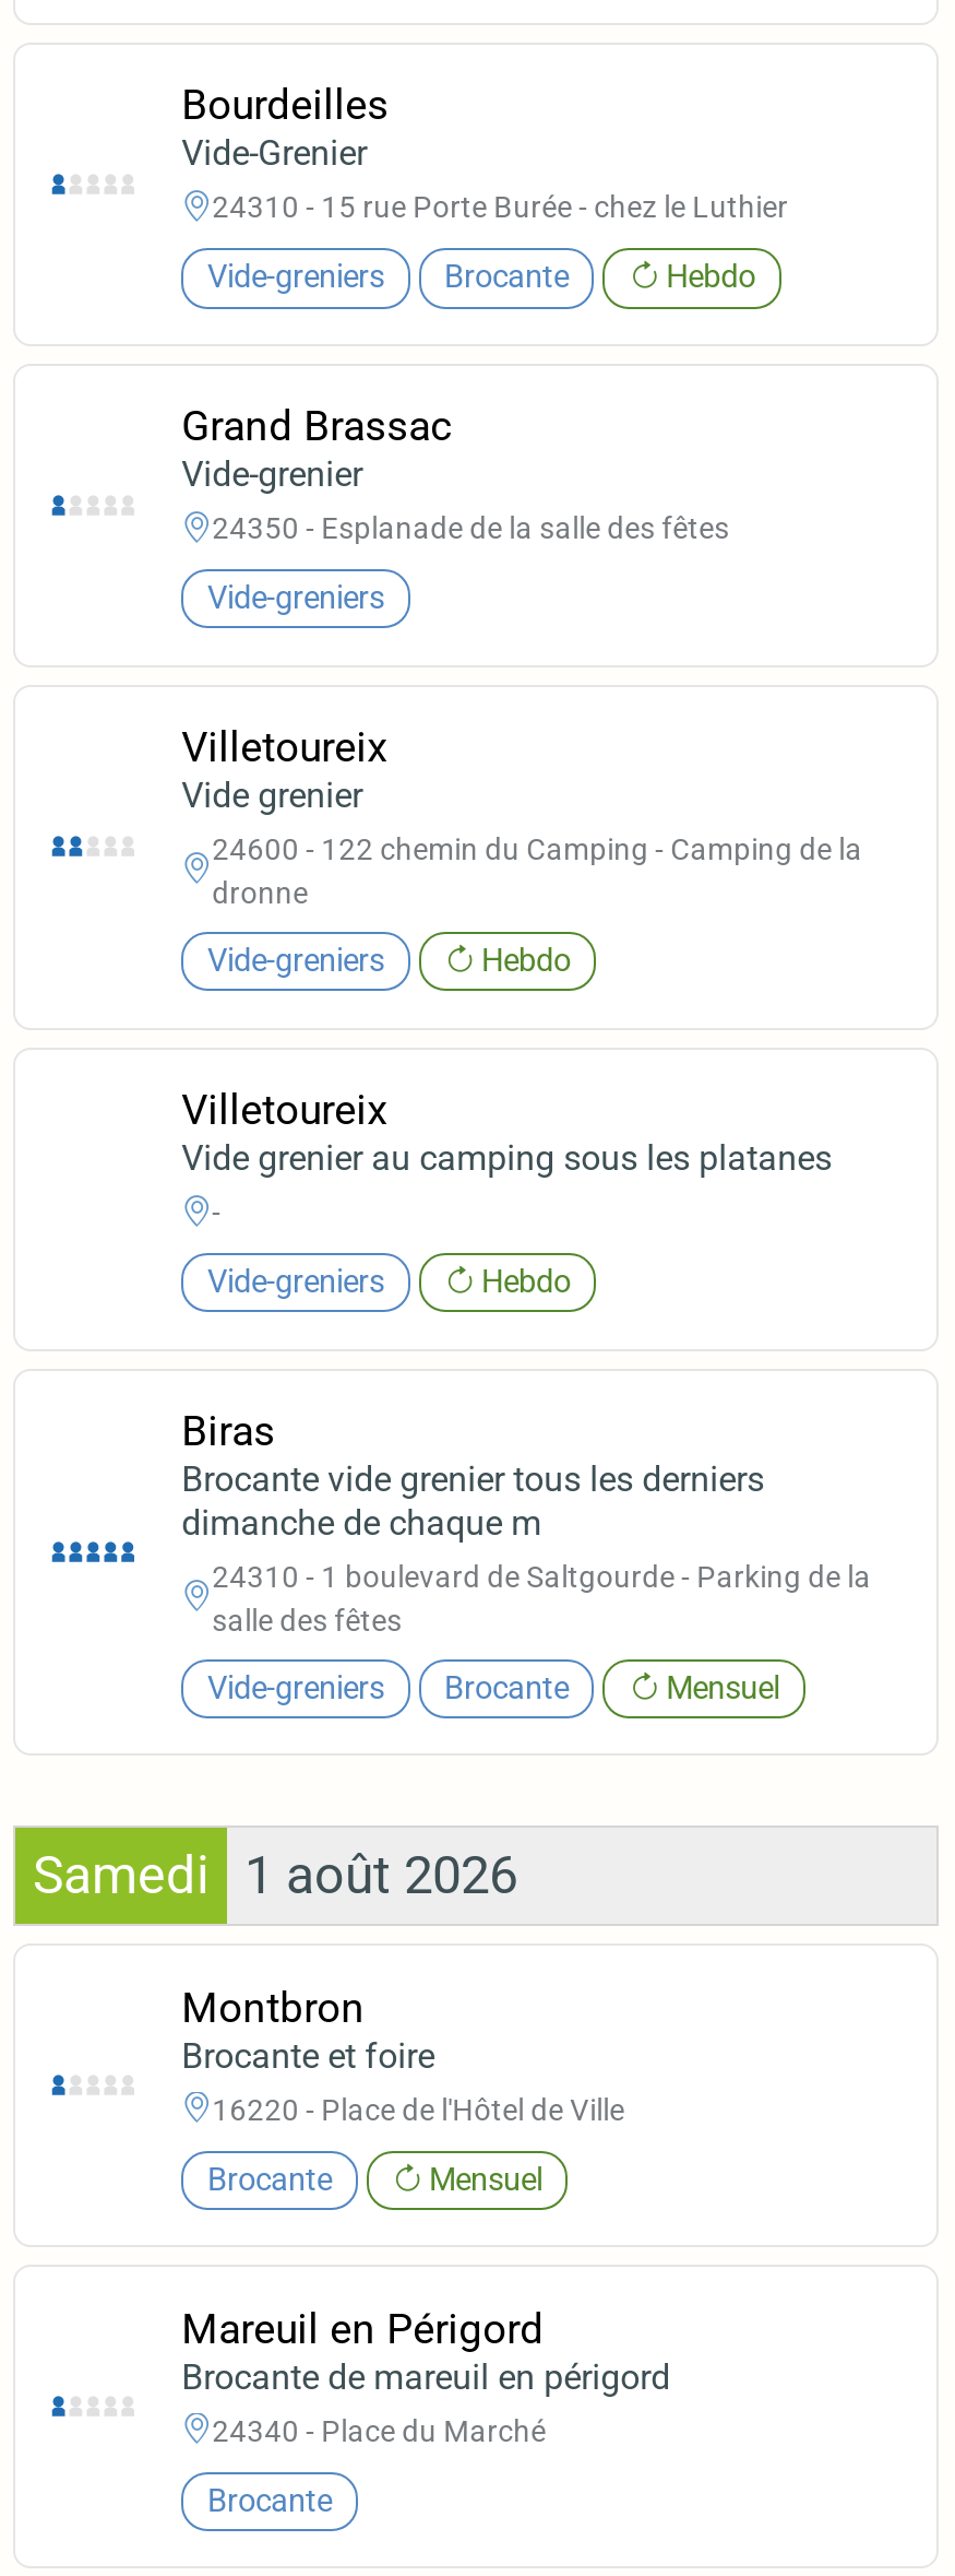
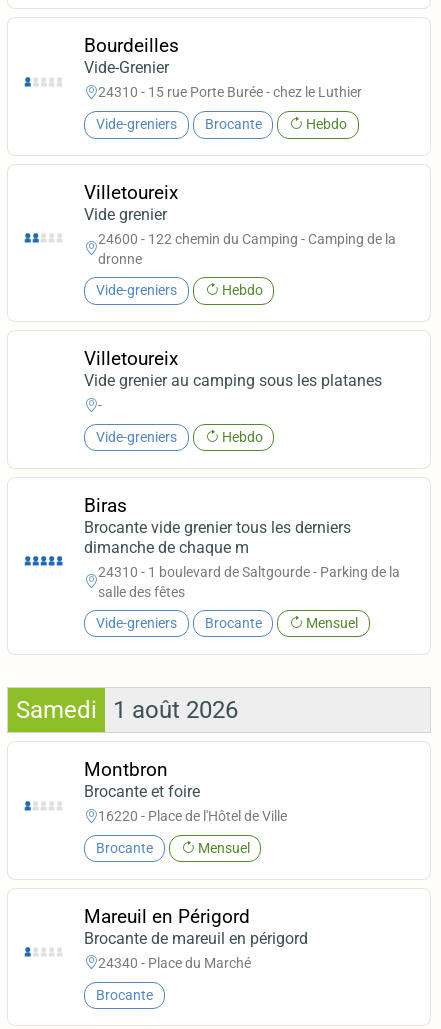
- Grand Brassac
- Vide-grenier
- 24350 - Esplanade de la salle des fêtes
- Vide-greniers
